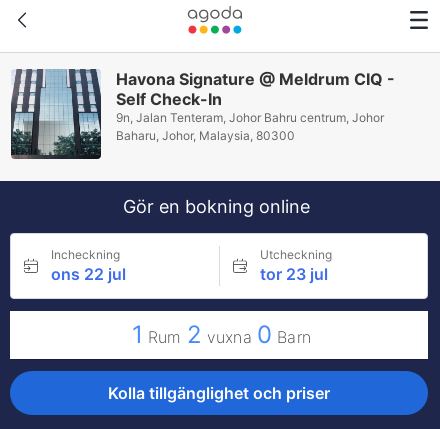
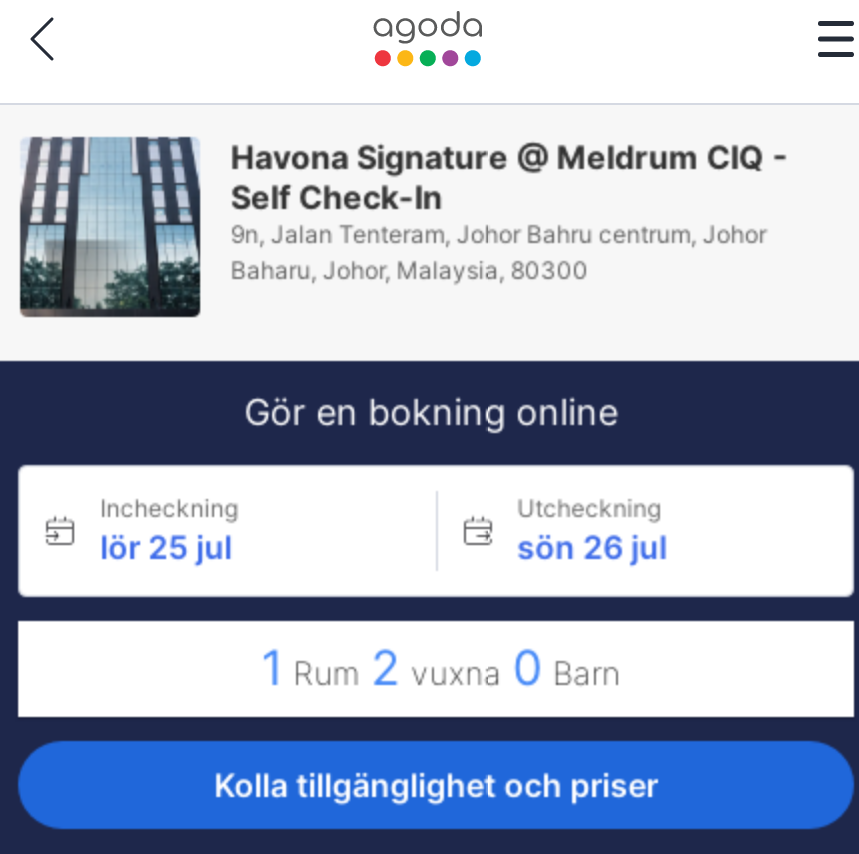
- ons 22 jul
+ lör 25 jul

- tor 23 jul
+ sön 26 jul
